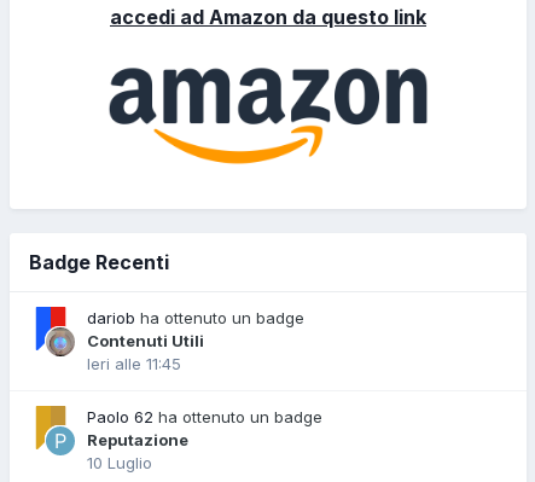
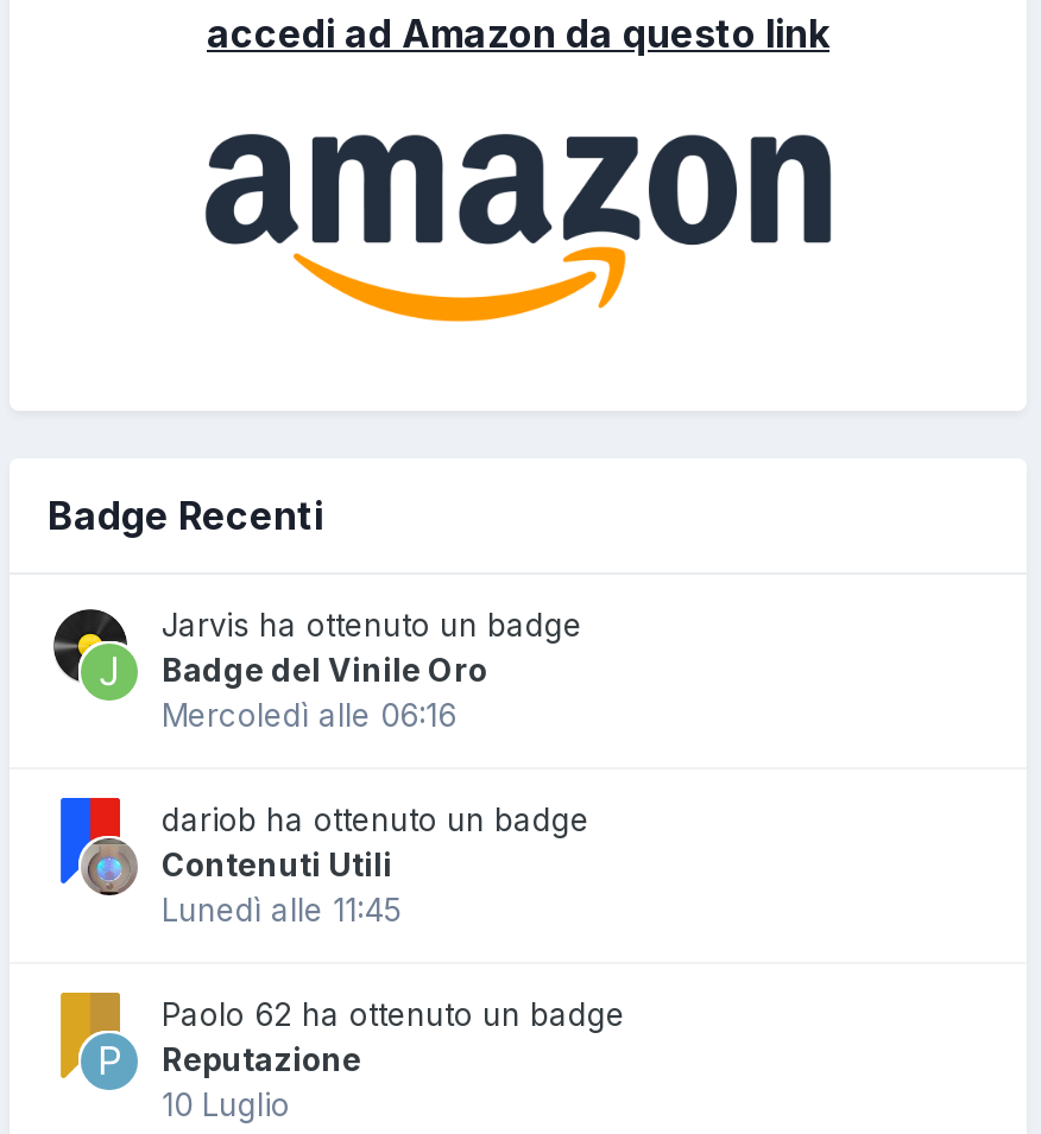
+ [image]
+ Jarvis ha ottenuto un badge
+ Badge del Vinile Oro
+ Mercoledì alle 06:16

- Ieri alle 11:45
+ Lunedì alle 11:45
